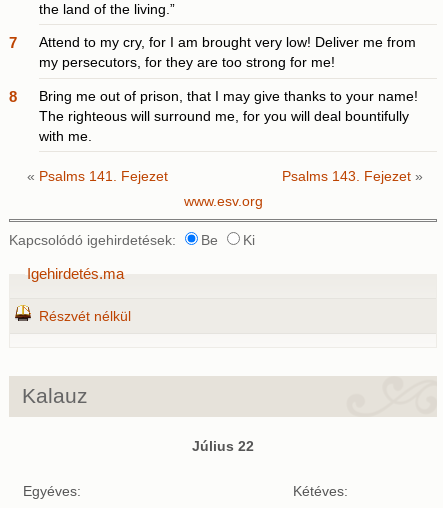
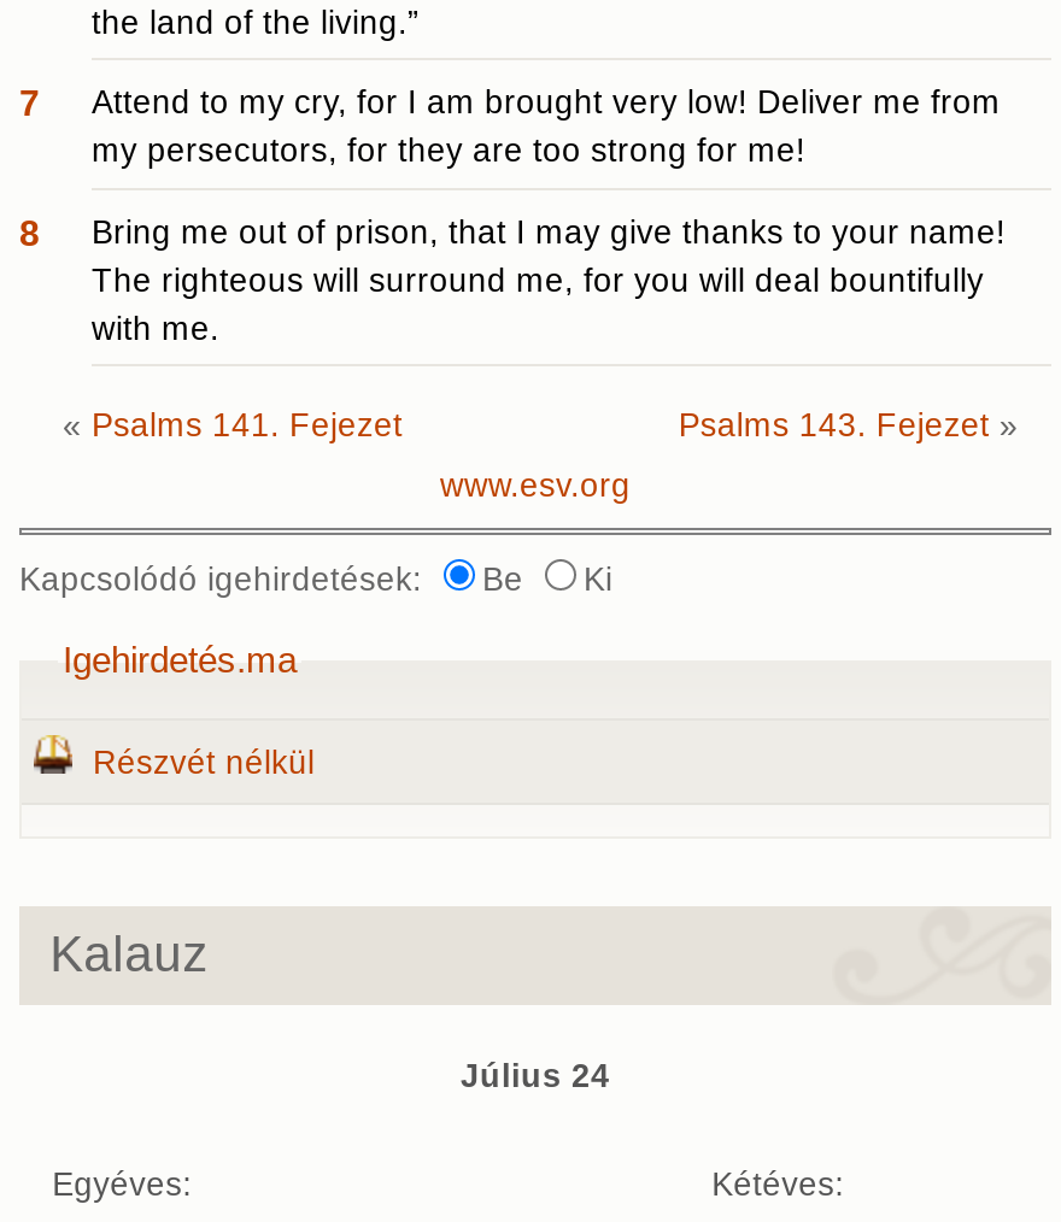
- Július 22
+ Július 24
